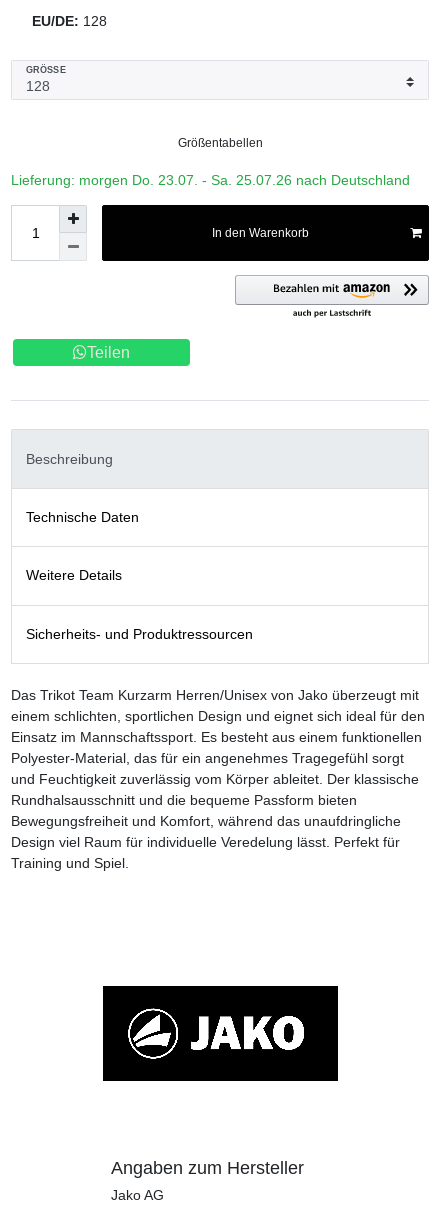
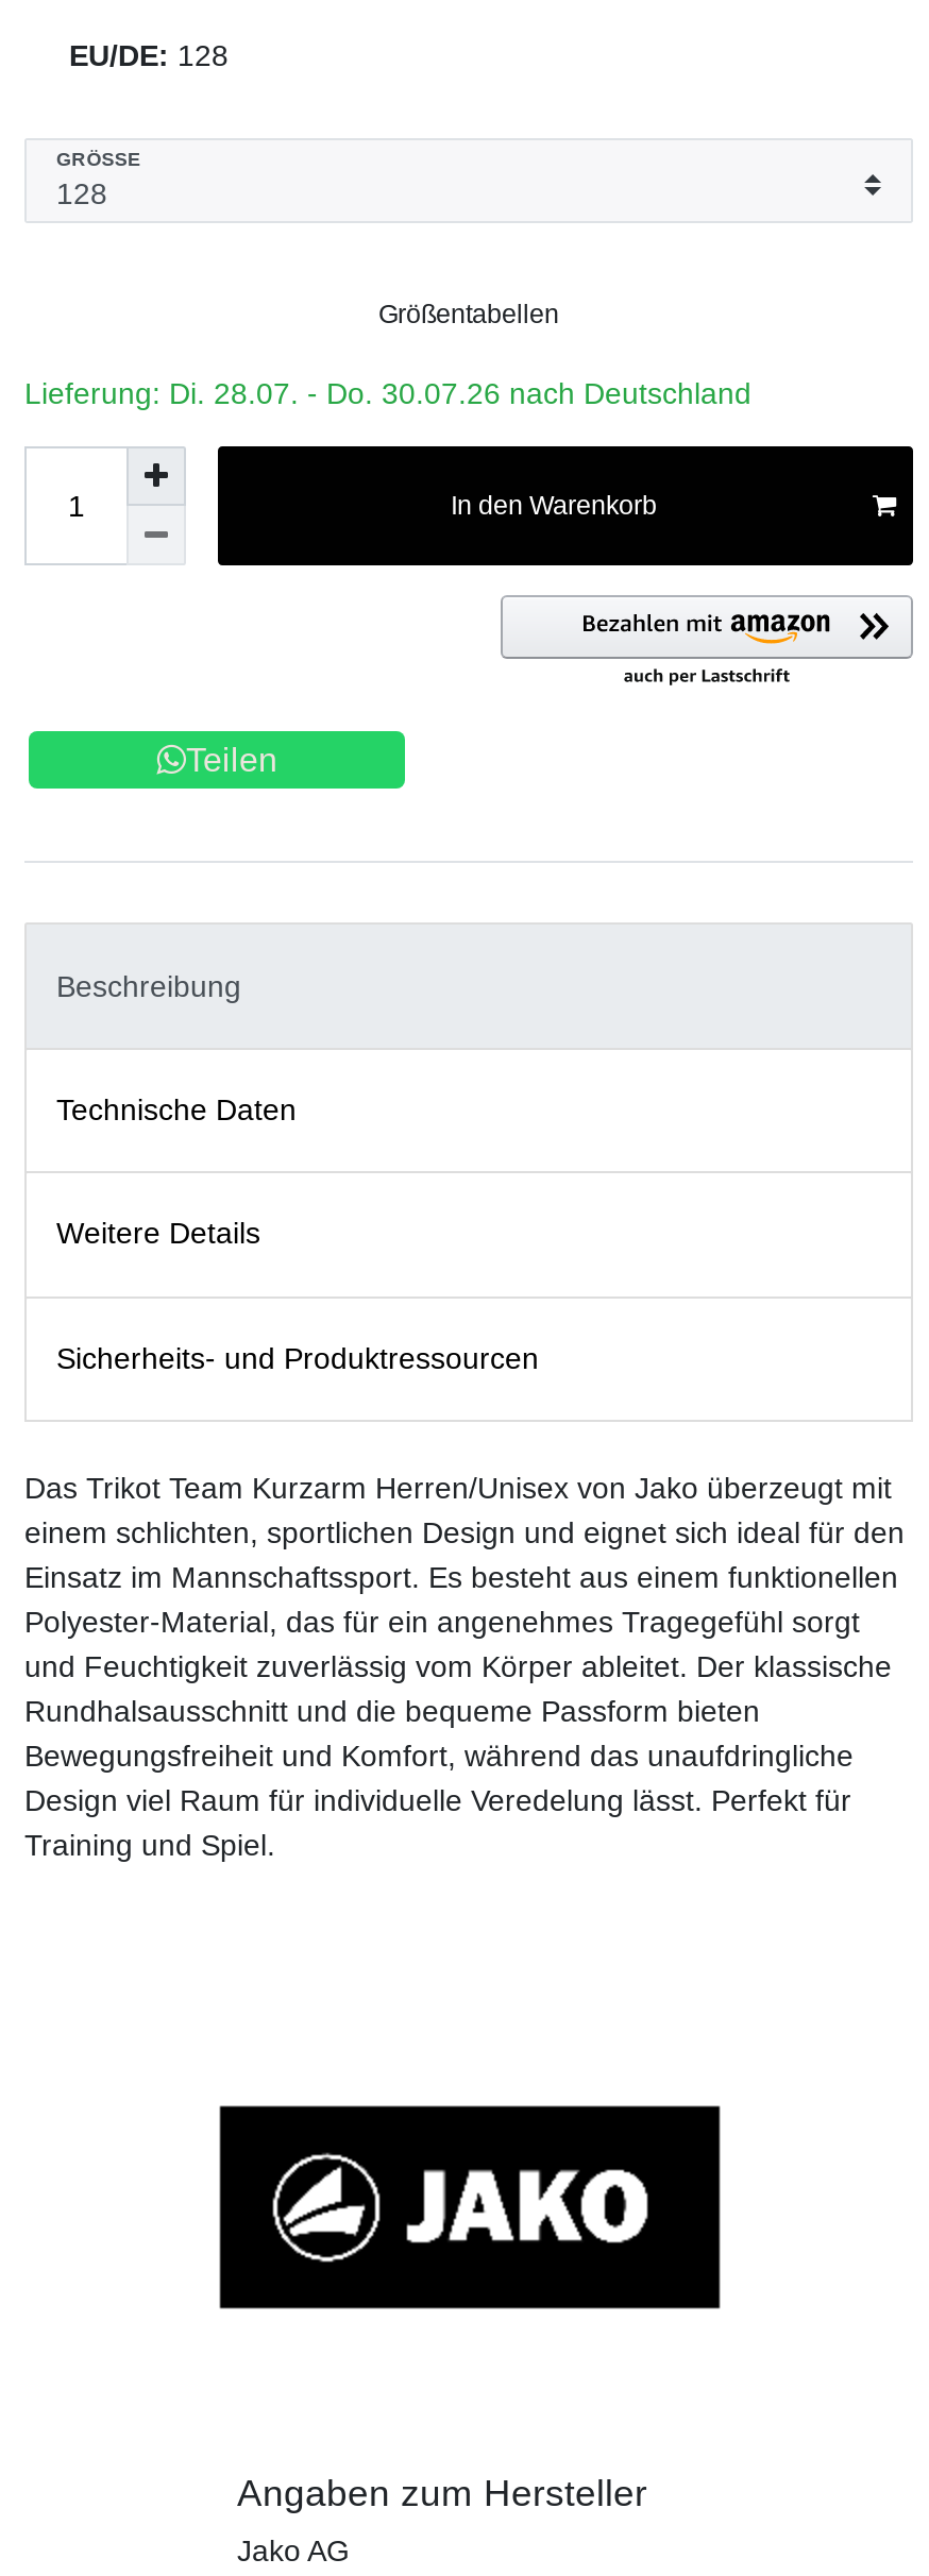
- Lieferung: morgen Do. 23.07. - Sa. 25.07.26 nach Deutschland
+ Lieferung: Di. 28.07. - Do. 30.07.26 nach Deutschland
